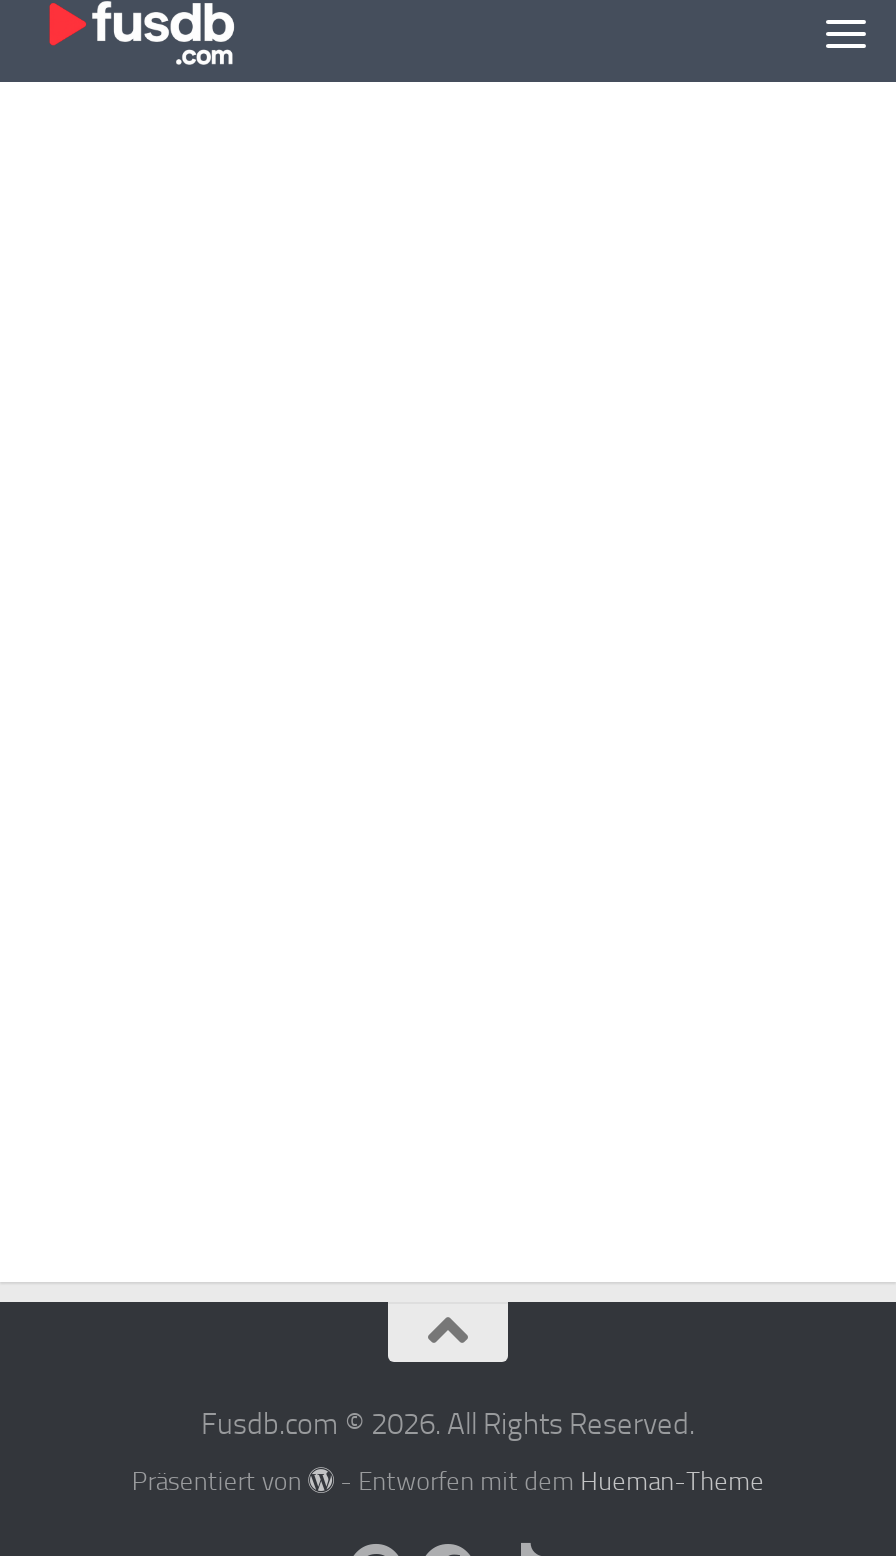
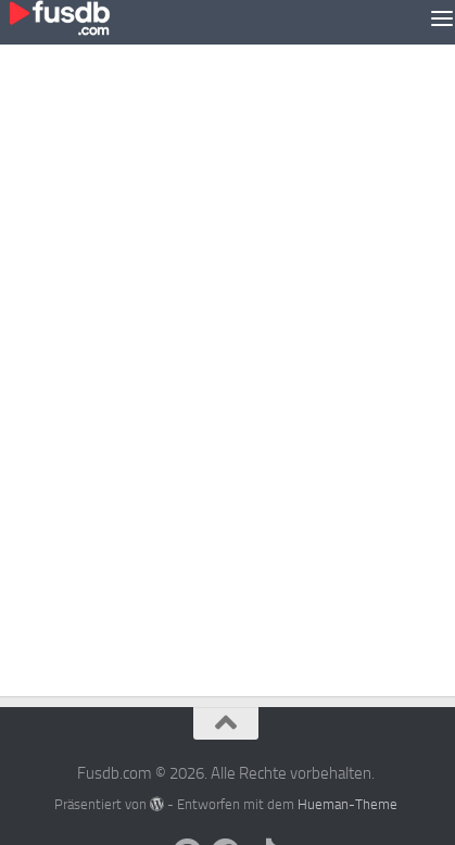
- Fusdb.com © 2026. All Rights Reserved.
+ Fusdb.com © 2026. Alle Rechte vorbehalten.
